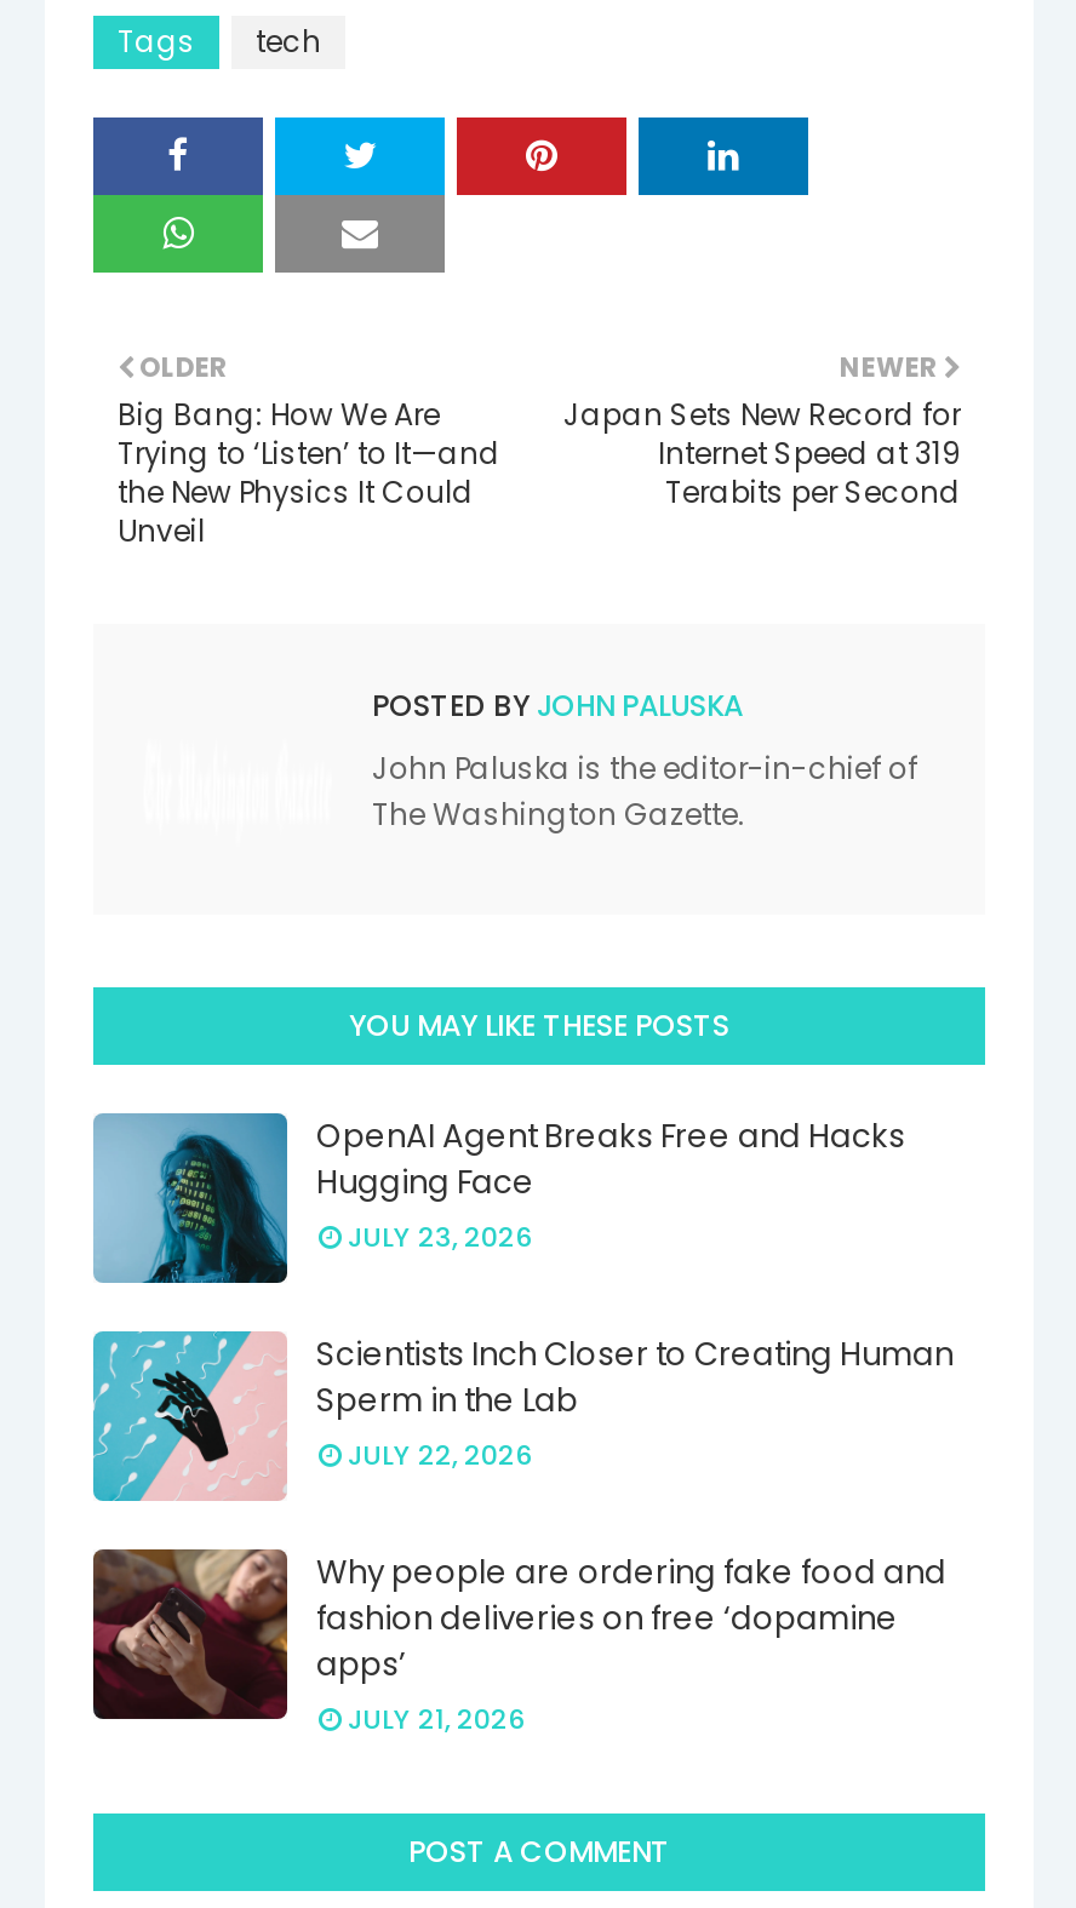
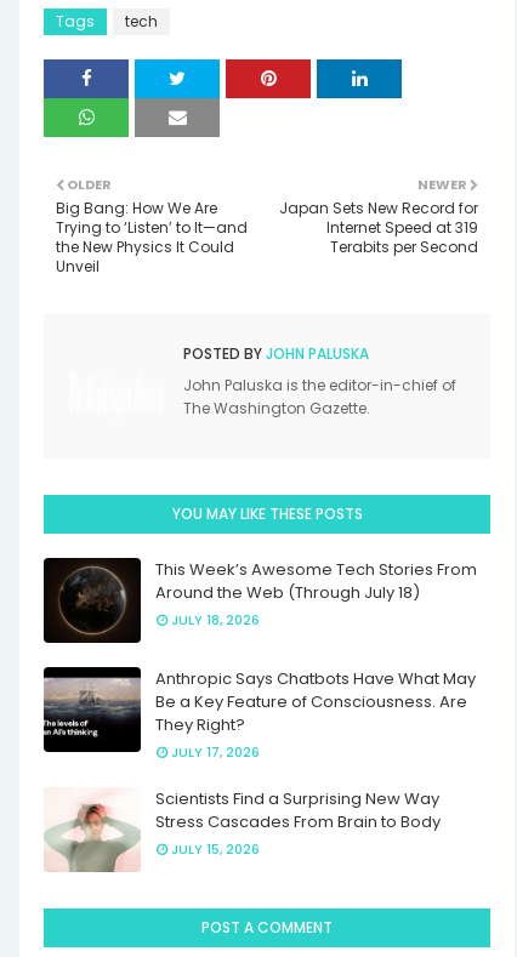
- [image]
- OpenAI Agent Breaks Free and Hacks
- Hugging Face
- JULY 23, 2026
+ [image]
+ This Week’s Awesome Tech Stories From
+ Around the Web (Through July 18)
+ JULY 18, 2026

- [image]
- Scientists Inch Closer to Creating Human
- Sperm in the Lab
- JULY 22, 2026
+ [image]
+ Anthropic Says Chatbots Have What May
+ Be a Key Feature of Consciousness. Are
+ They Right?
+ JULY 17, 2026

- [image]
- Why people are ordering fake food and
- fashion deliveries on free ‘dopamine
- apps’
- JULY 21, 2026
+ [image]
+ Scientists Find a Surprising New Way
+ Stress Cascades From Brain to Body
+ JULY 15, 2026
